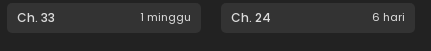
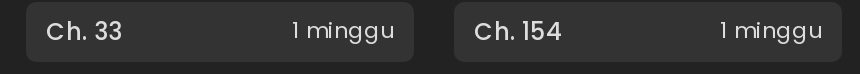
- Ch. 24
- 6 hari
+ Ch. 154
+ 1 minggu
